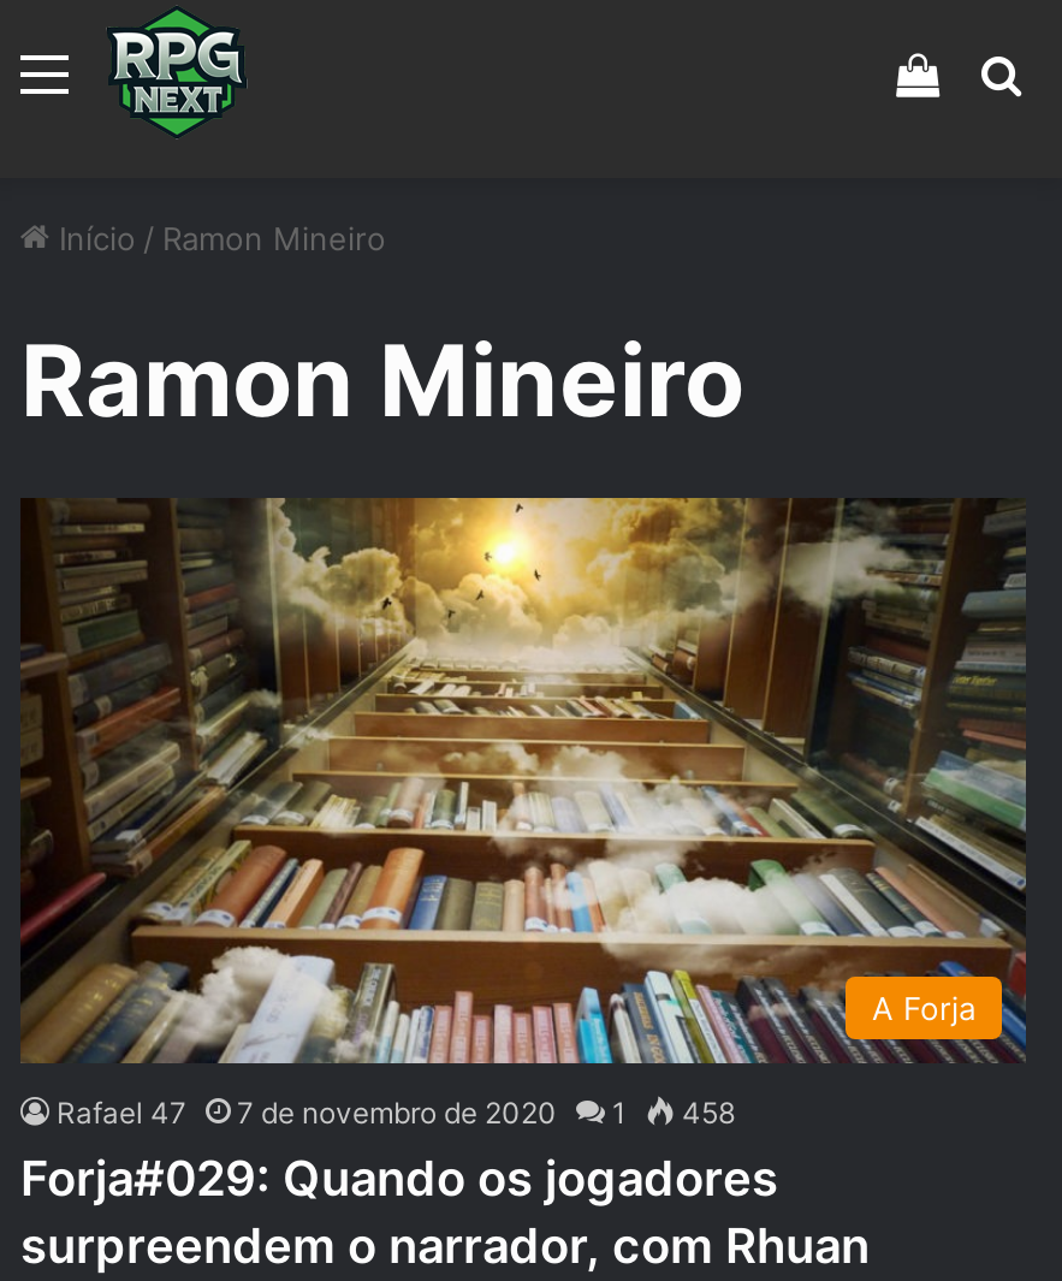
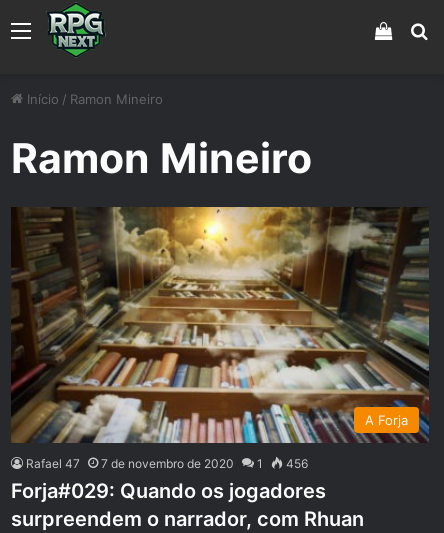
- Rafael 47 7 de novembro de 2020 1 458
+ Rafael 47 7 de novembro de 2020 1 456
